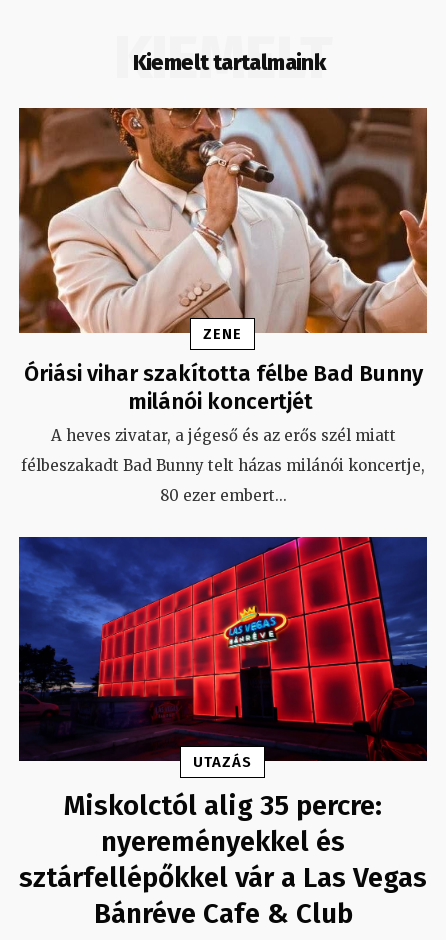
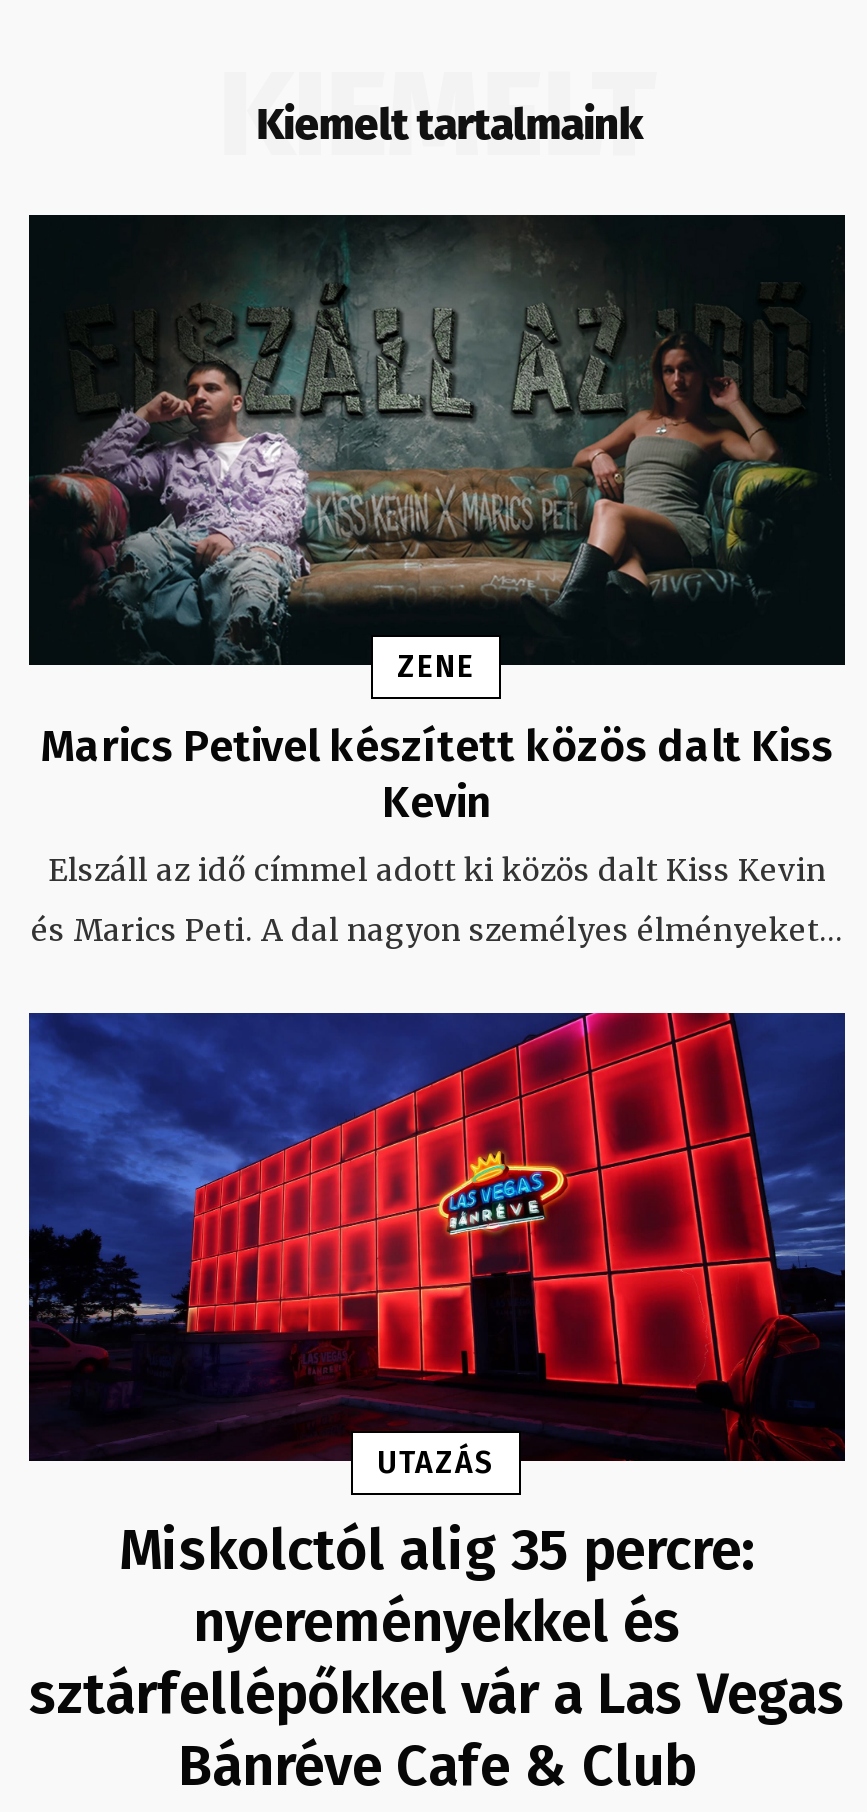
- [image]
- Óriási vihar szakította félbe Bad Bunny
- milánói koncertjét
- A heves zivatar, a jégeső és az erős szél miatt
- félbeszakadt Bad Bunny telt házas milánói koncertje,
- 80 ezer embert...
+ [image]
+ Marics Petivel készített közös dalt Kiss
+ Kevin
+ Elszáll az idő címmel adott ki közös dalt Kiss Kevin
+ és Marics Peti. A dal nagyon személyes élményeket...
